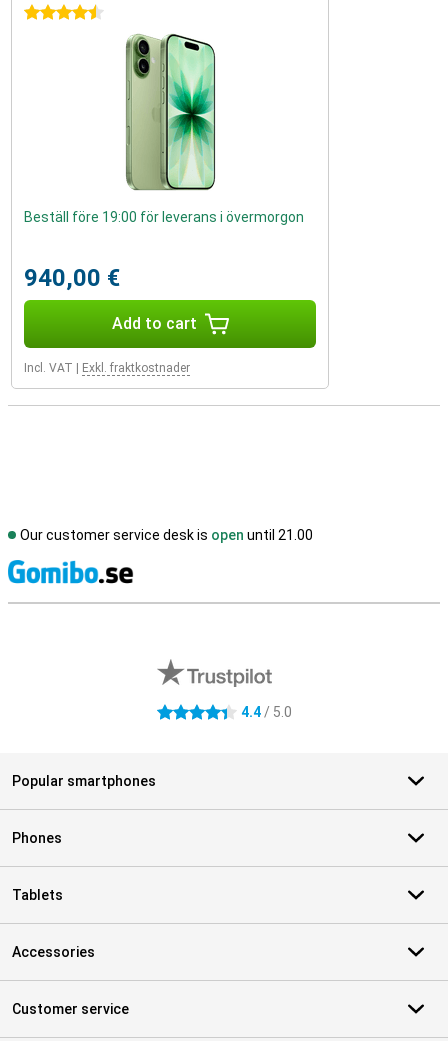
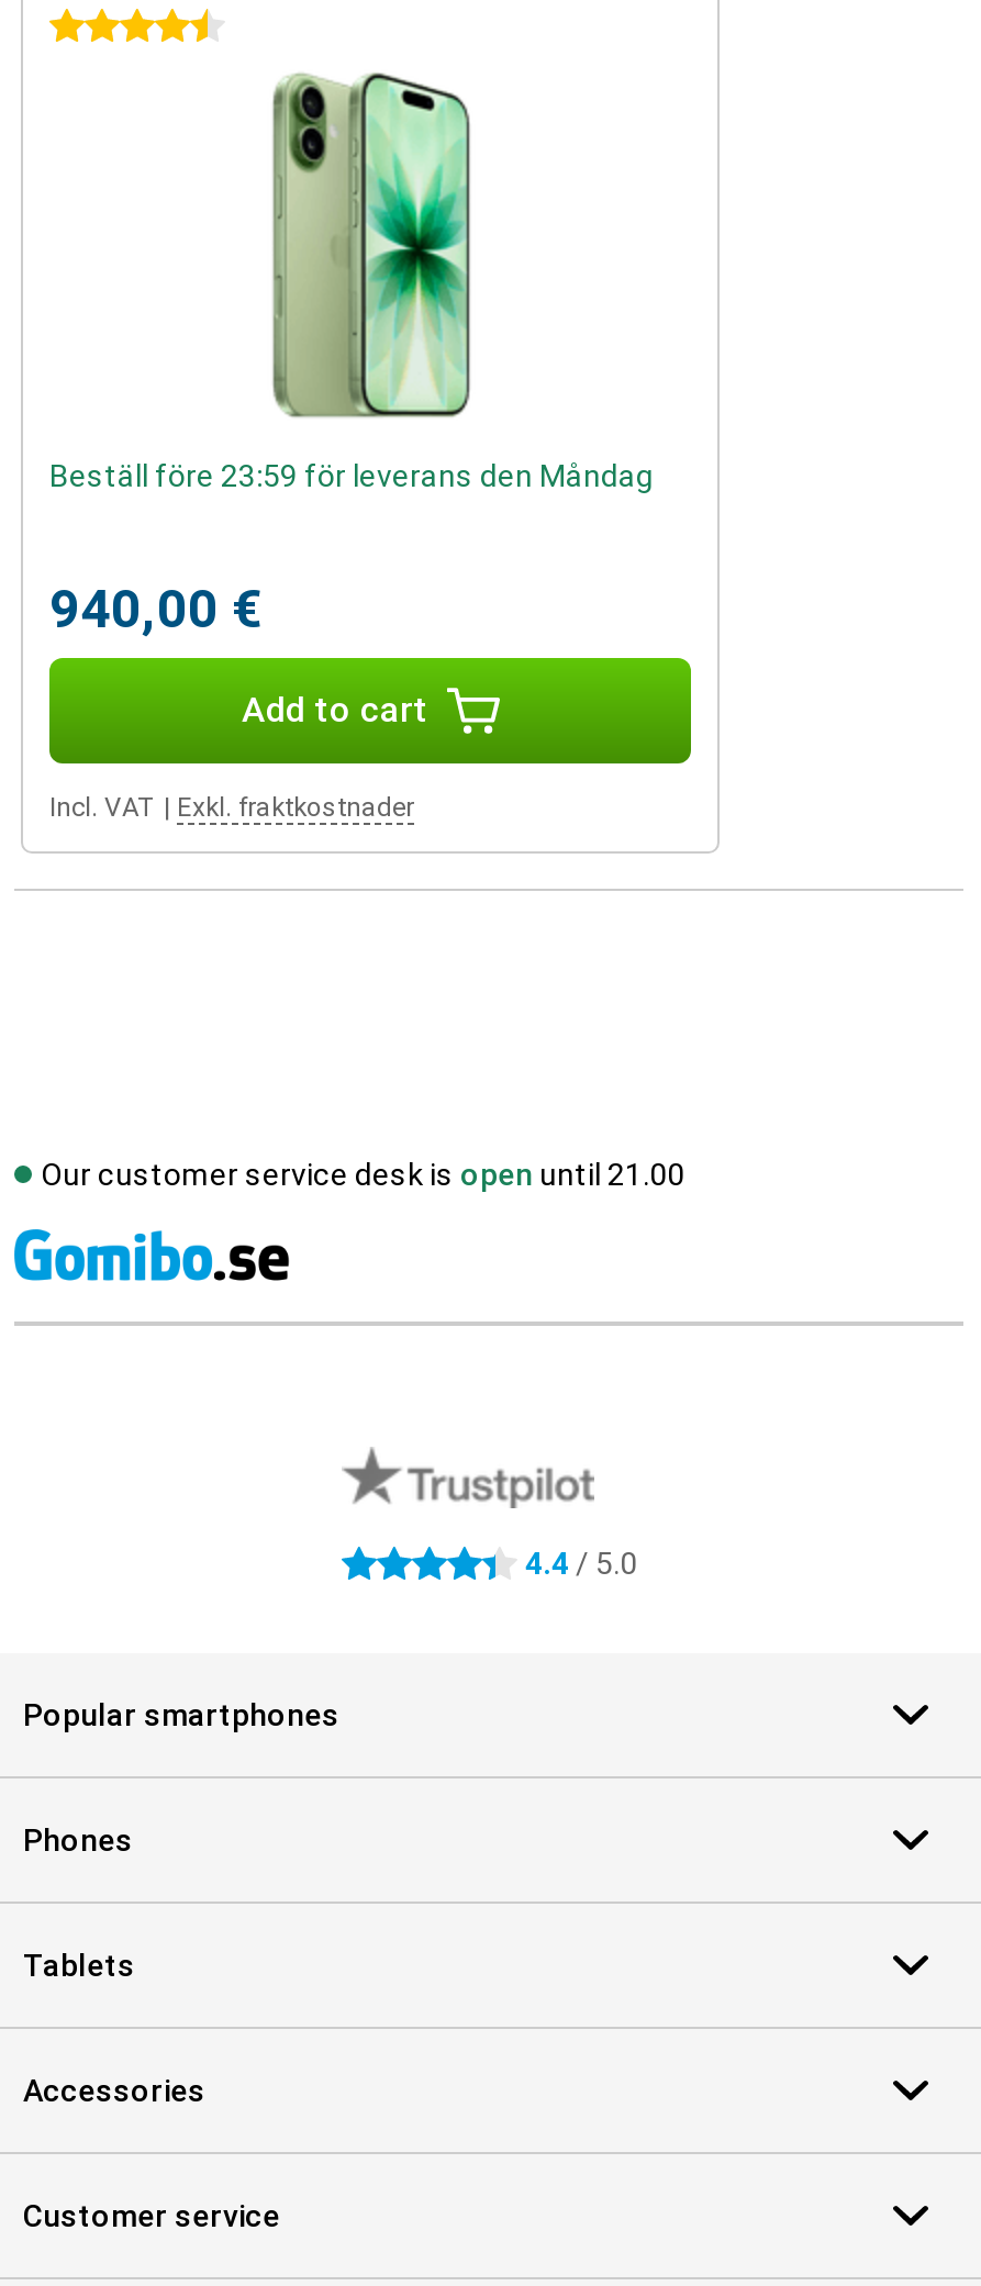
- Beställ före 19:00 för leverans i övermorgon
+ Beställ före 23:59 för leverans den Måndag
